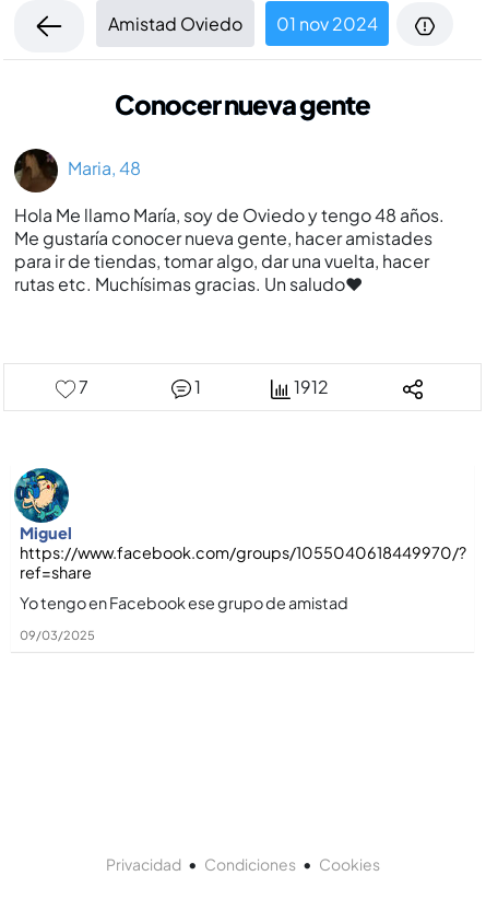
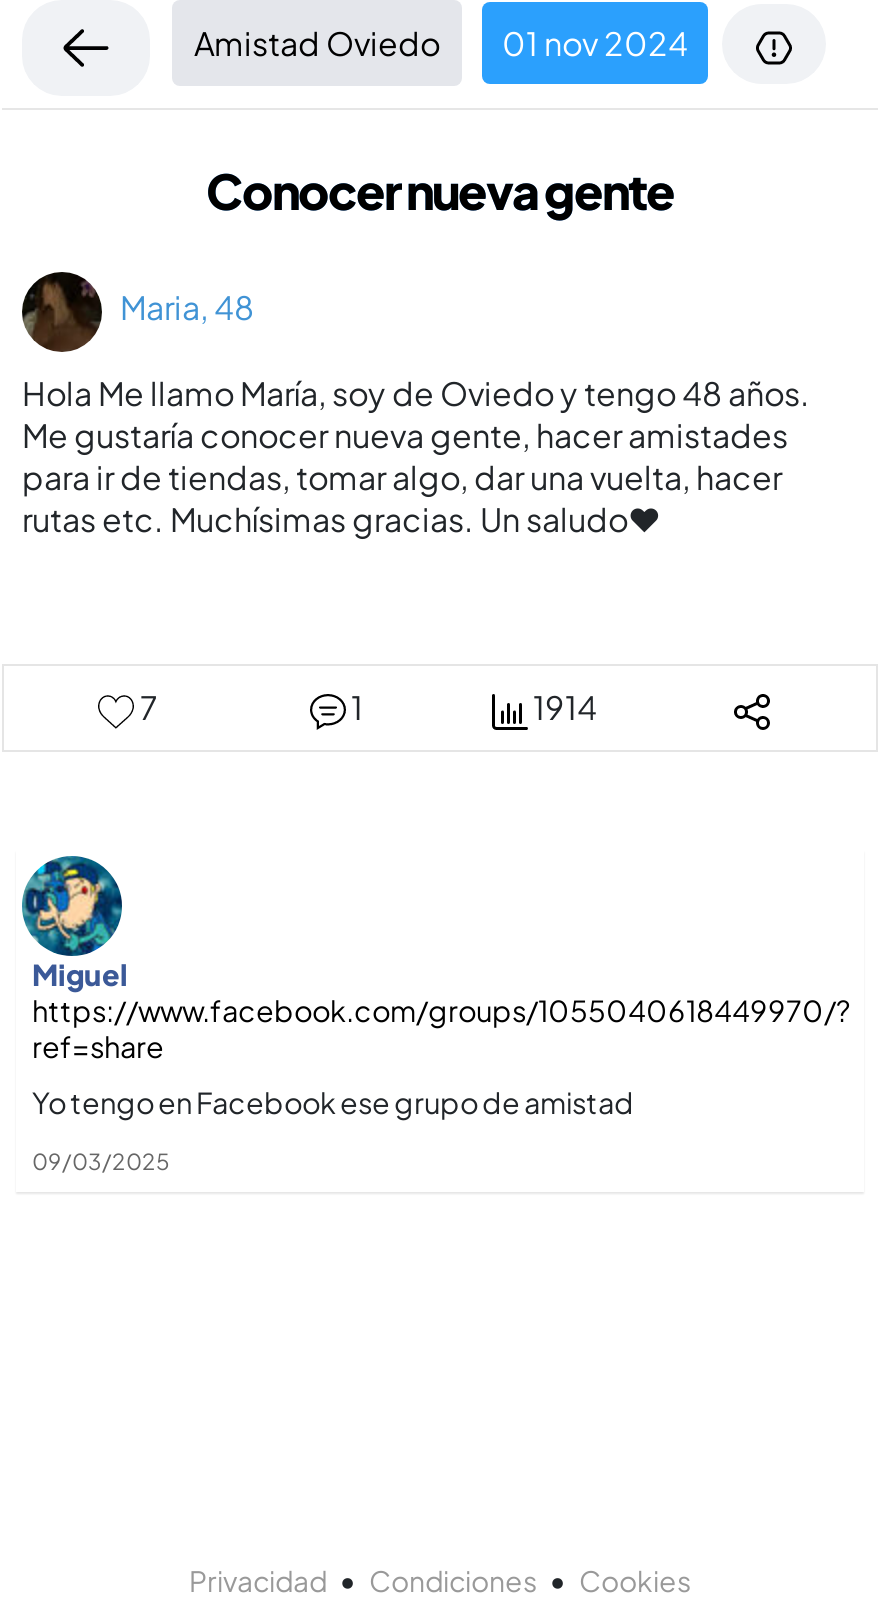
- 1912
+ 1914
